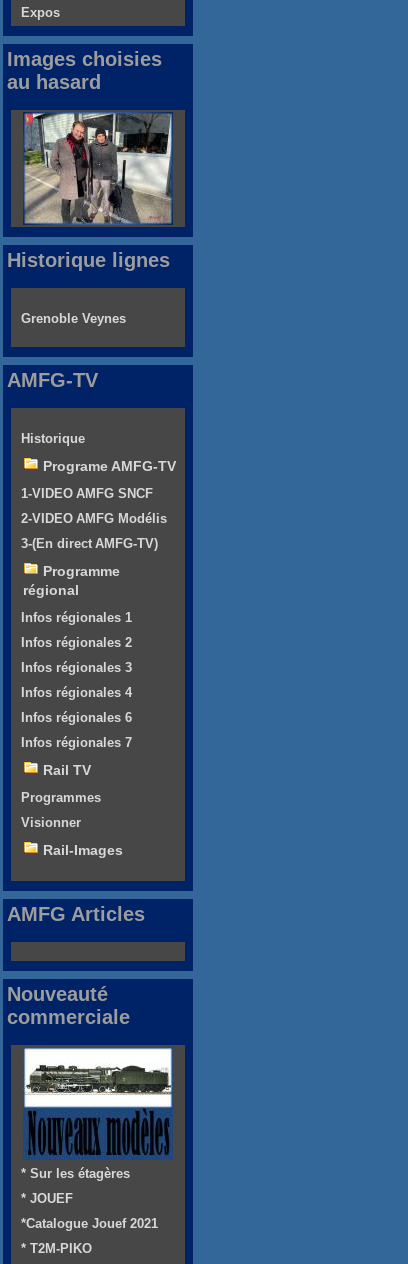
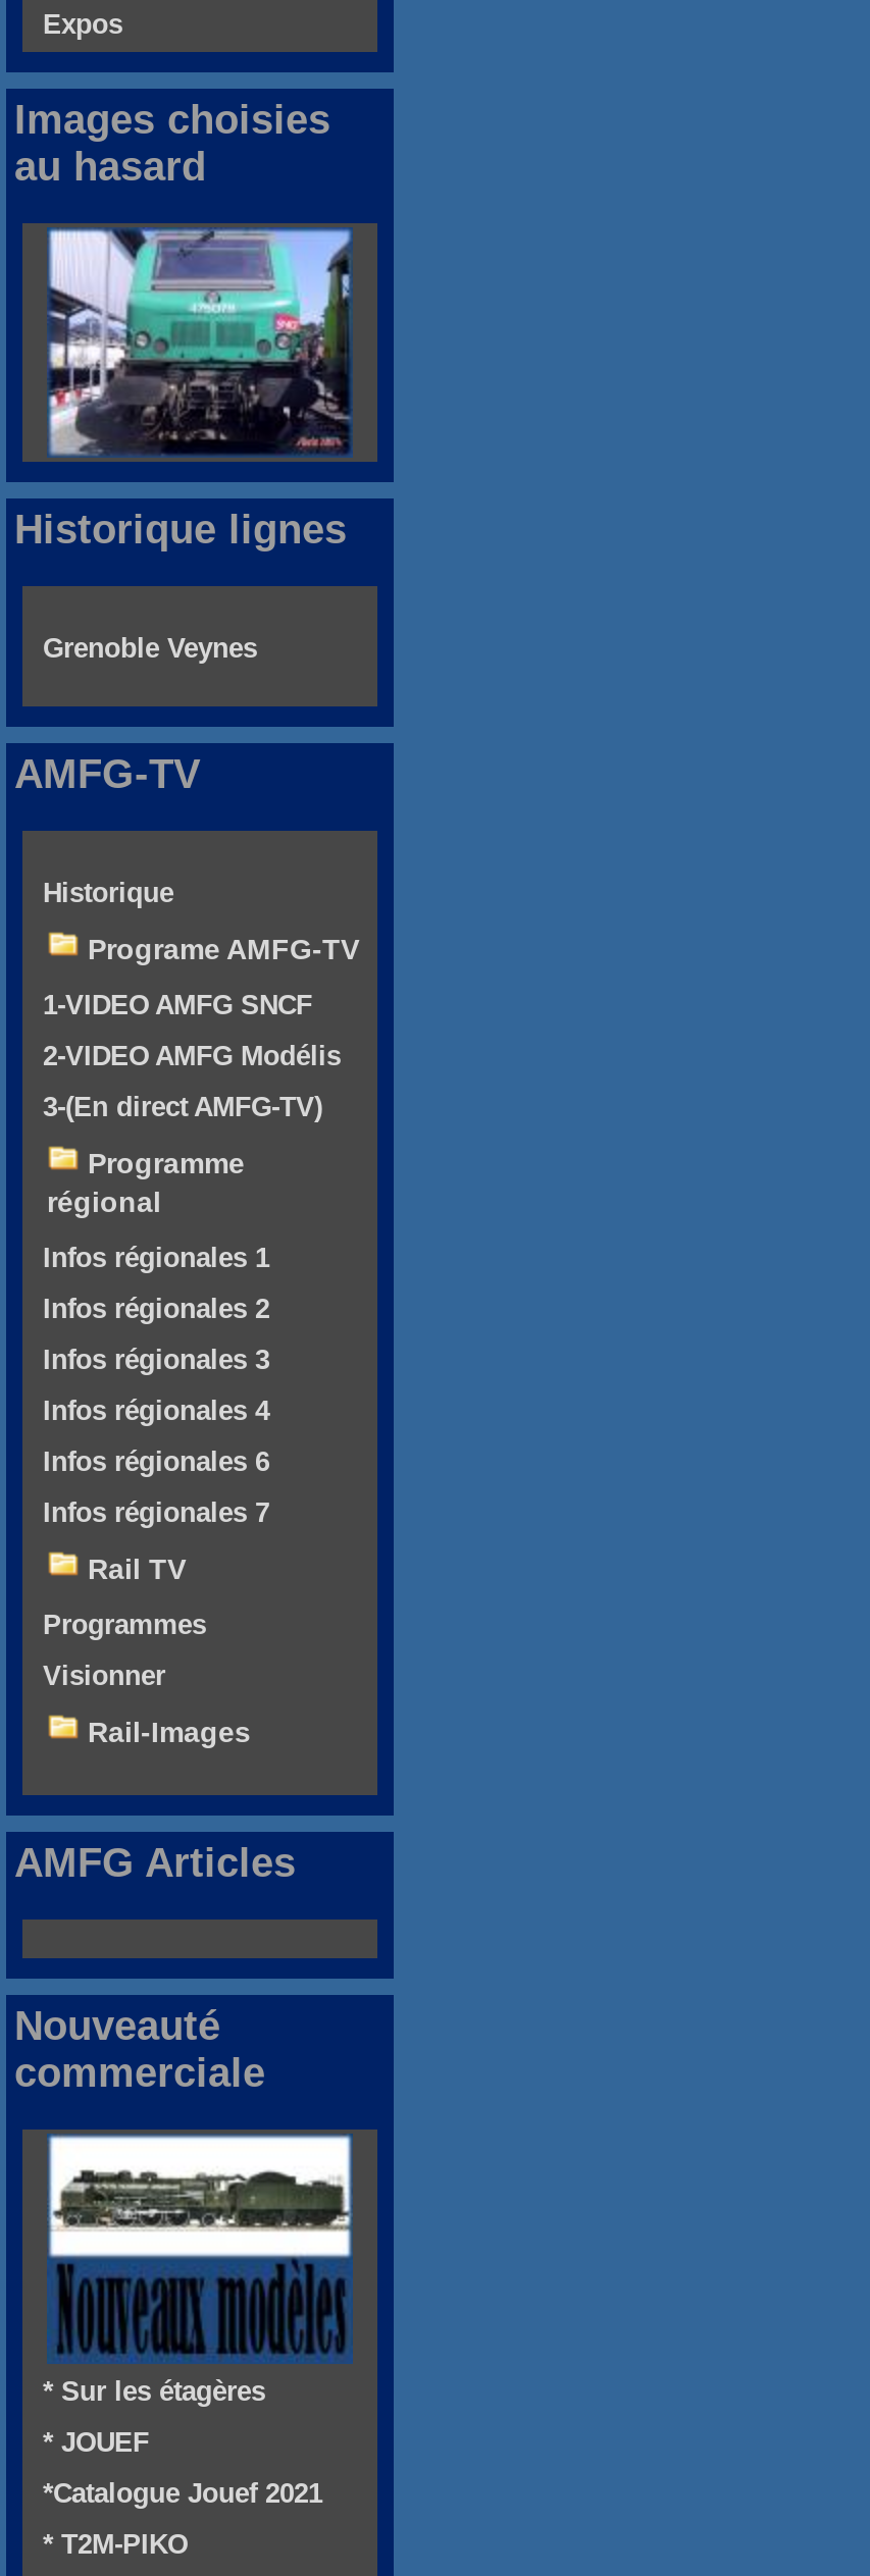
- [image]
+ [image]
